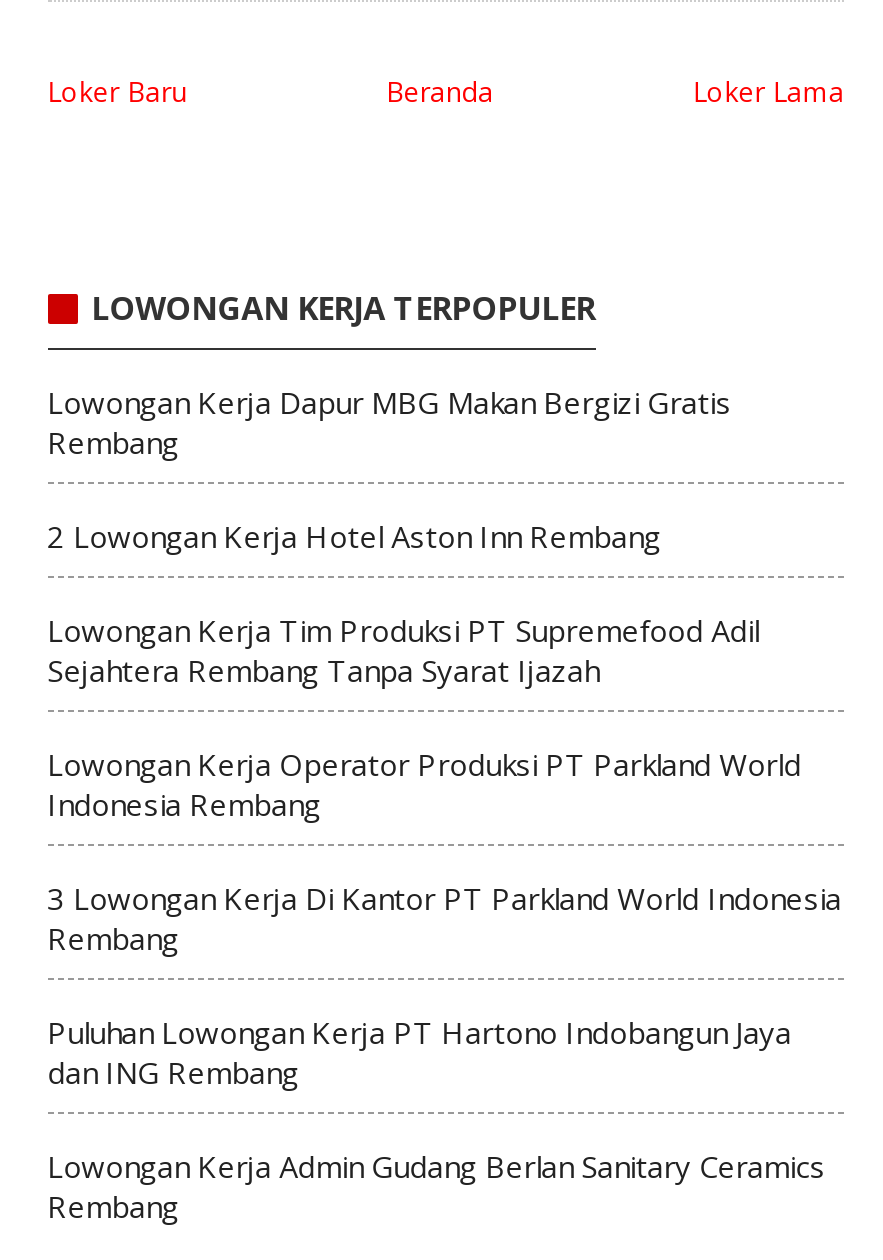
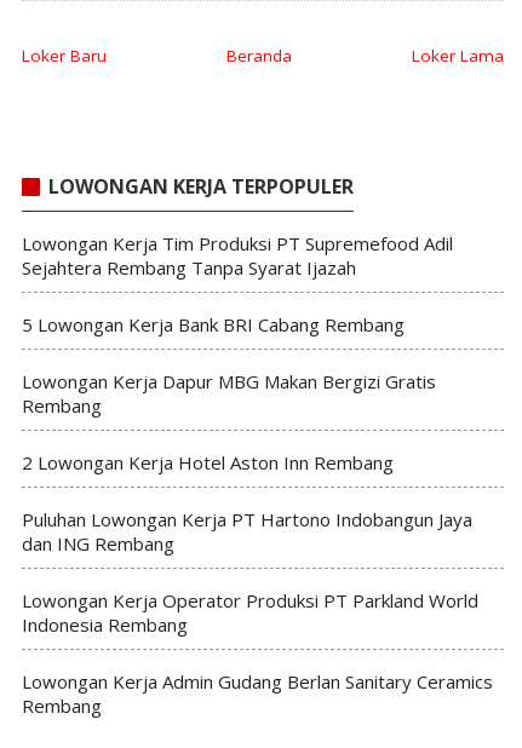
+ 5 Lowongan Kerja Bank BRI Cabang Rembang

moved down: Lowongan Kerja Dapur MBG Makan Bergizi Gratis | Rembang | 2 Lowongan Kerja Hotel Aston Inn Rembang

moved up: Lowongan Kerja Tim Produksi PT Supremefood Adil | Sejahtera Rembang Tanpa Syarat Ijazah

moved down: Lowongan Kerja Operator Produksi PT Parkland World | Indonesia Rembang

- 3 Lowongan Kerja Di Kantor PT Parkland World Indonesia
- Rembang

moved up: Puluhan Lowongan Kerja PT Hartono Indobangun Jaya | dan ING Rembang
